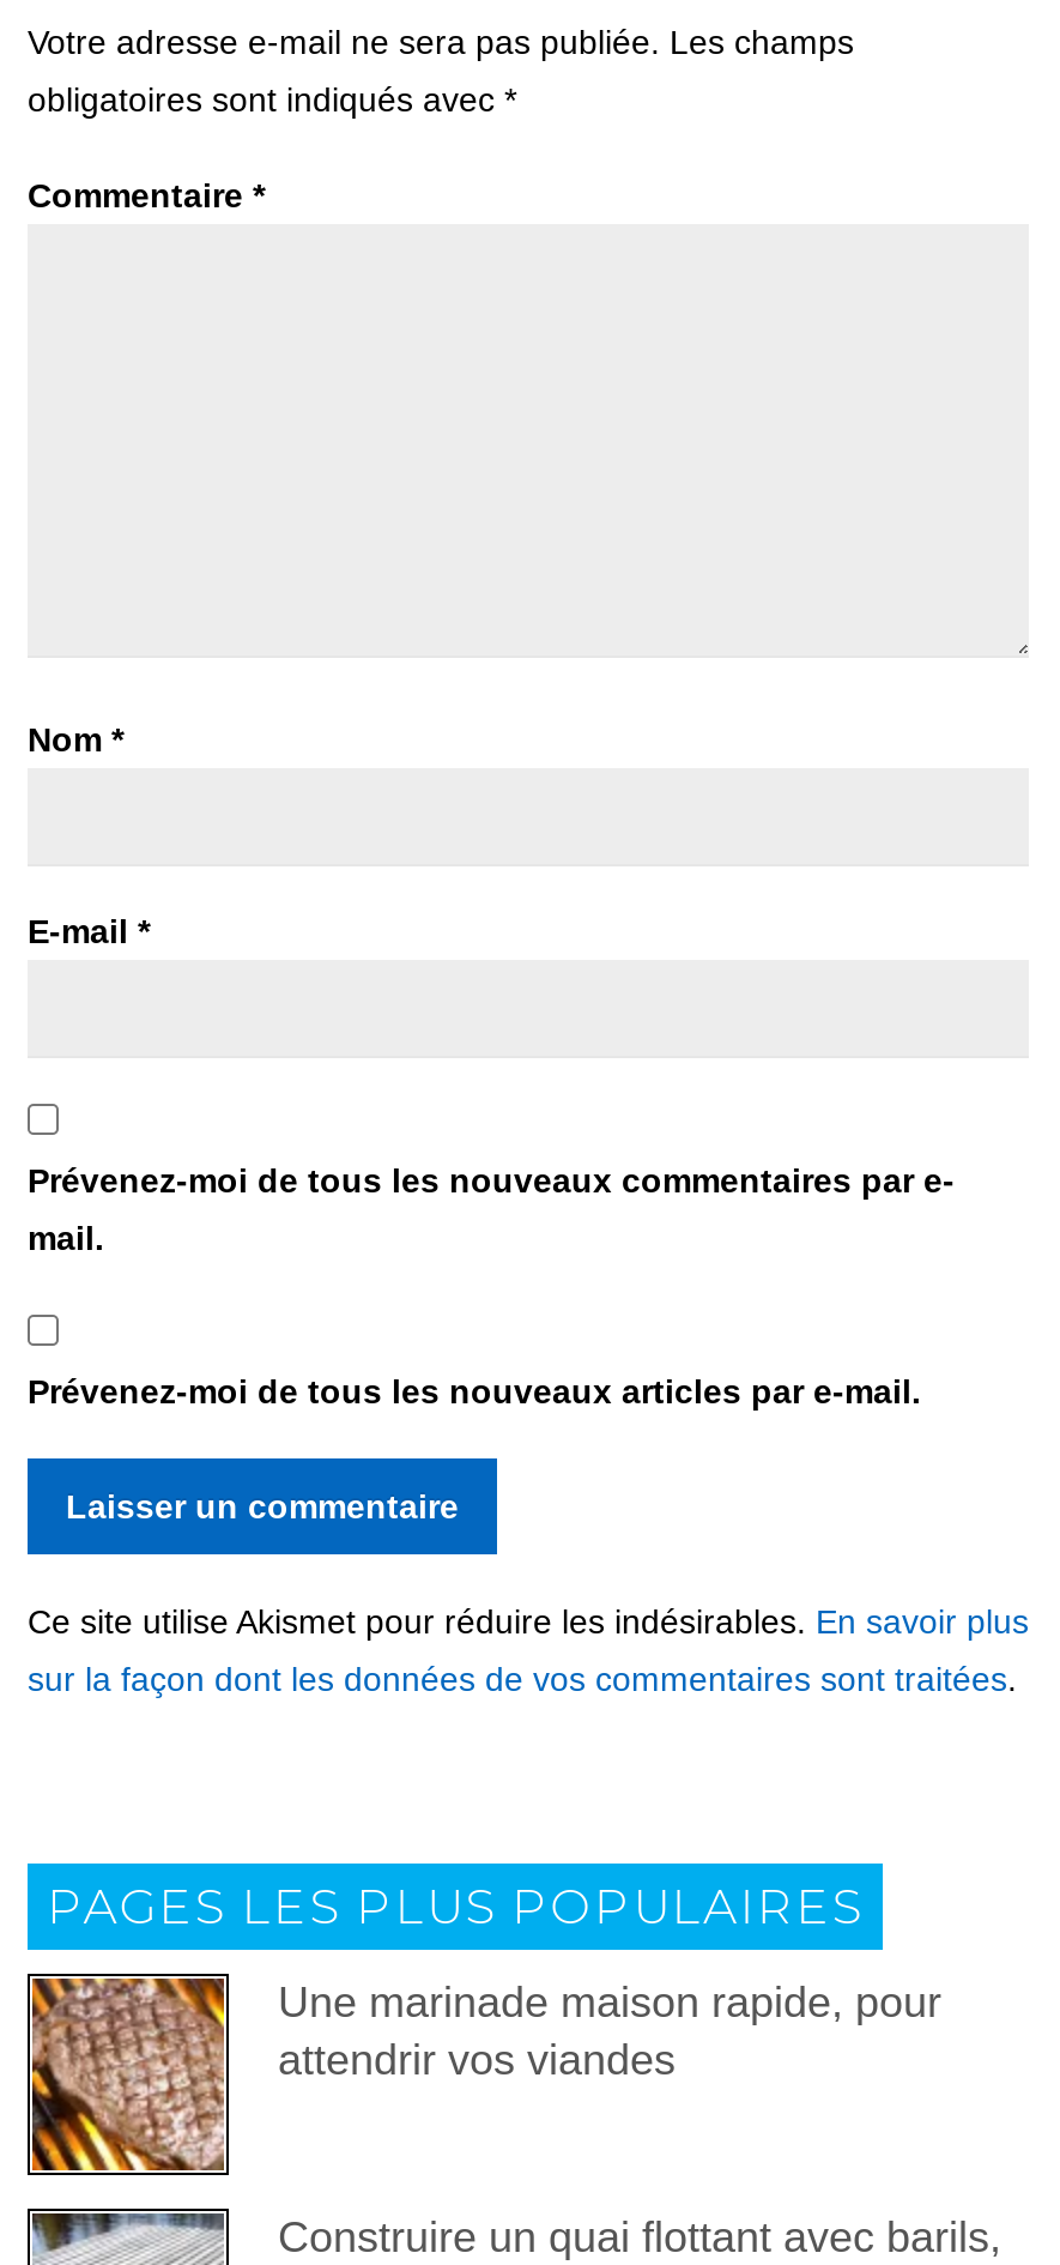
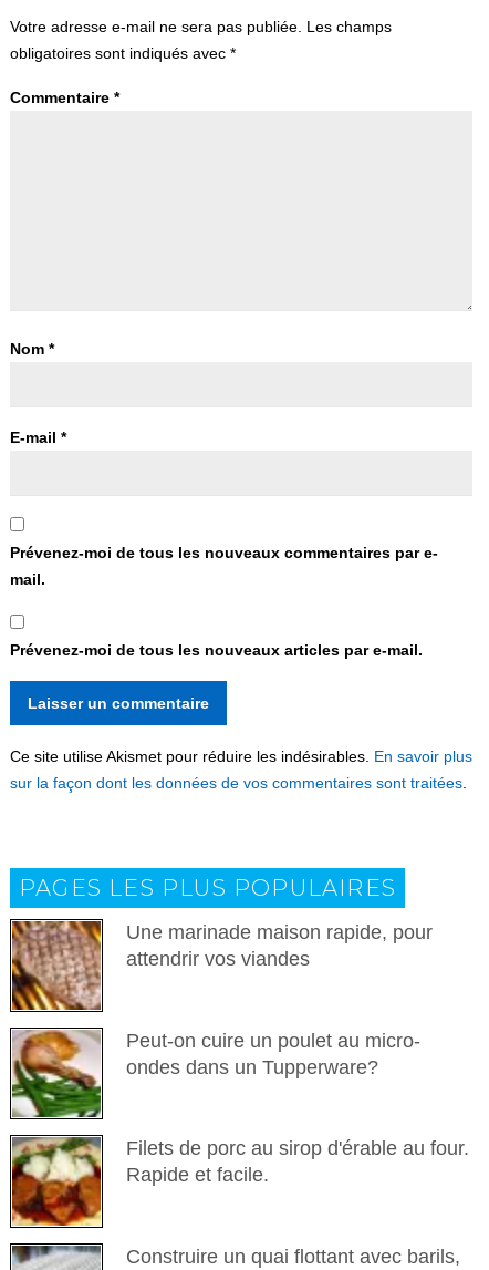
+ [image]
+ Peut-on cuire un poulet au micro-
+ ondes dans un Tupperware?

+ [image]
+ Filets de porc au sirop d'érable au four.
+ Rapide et facile.
